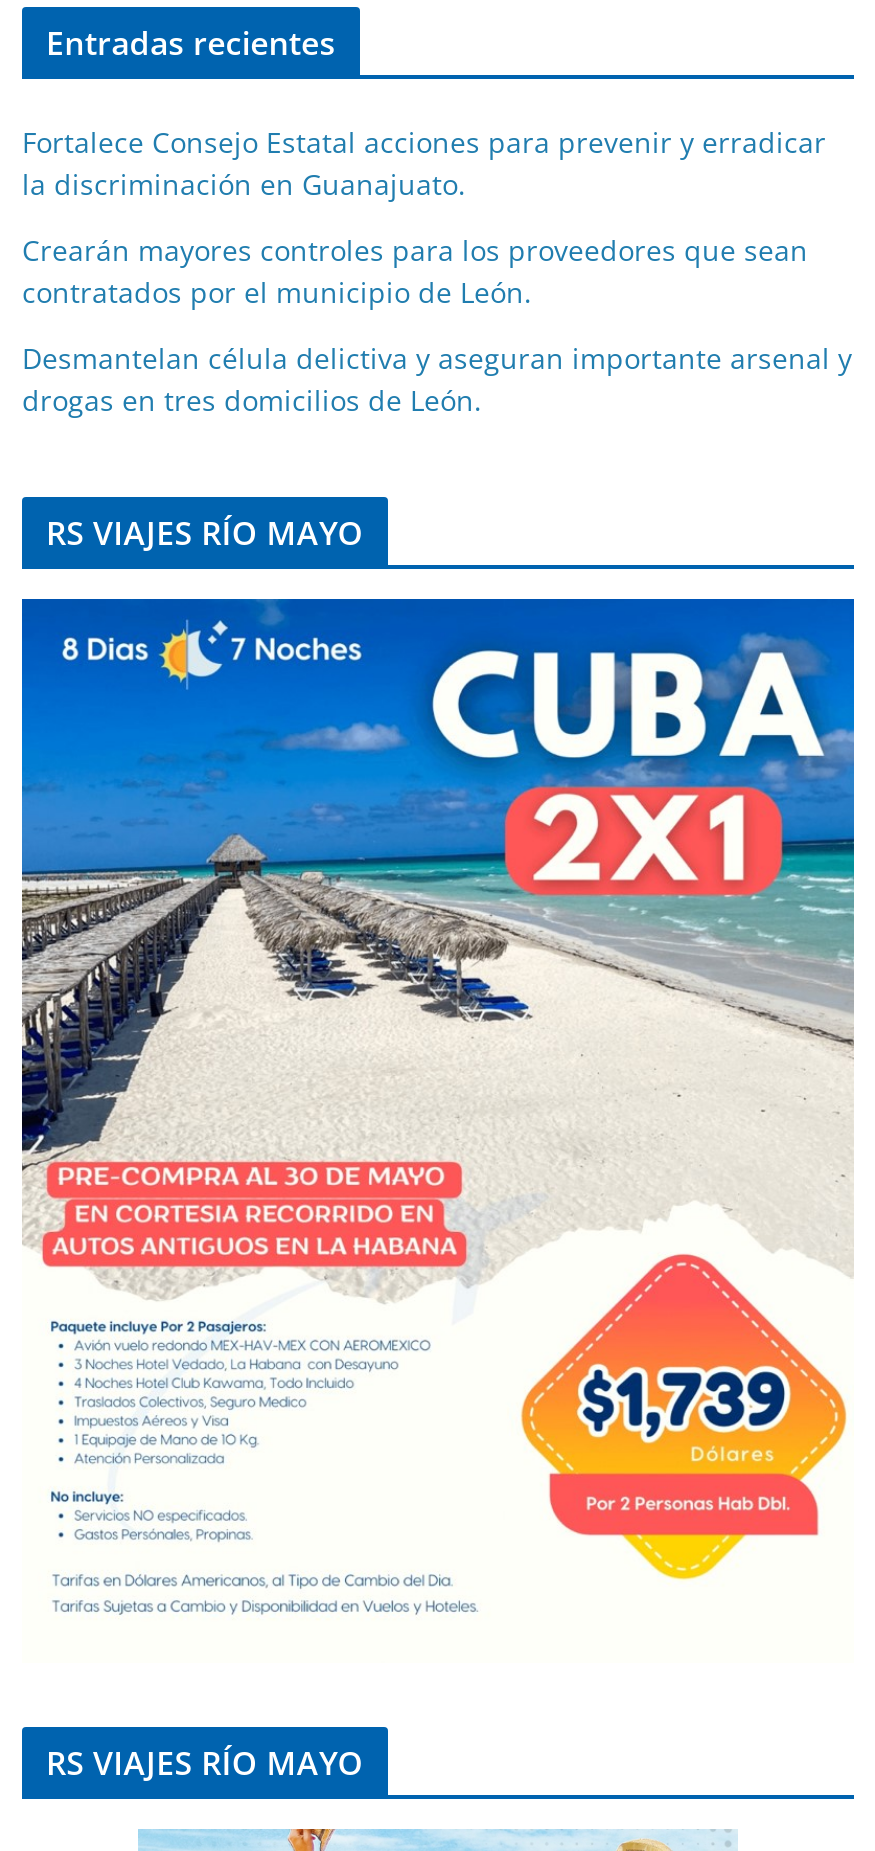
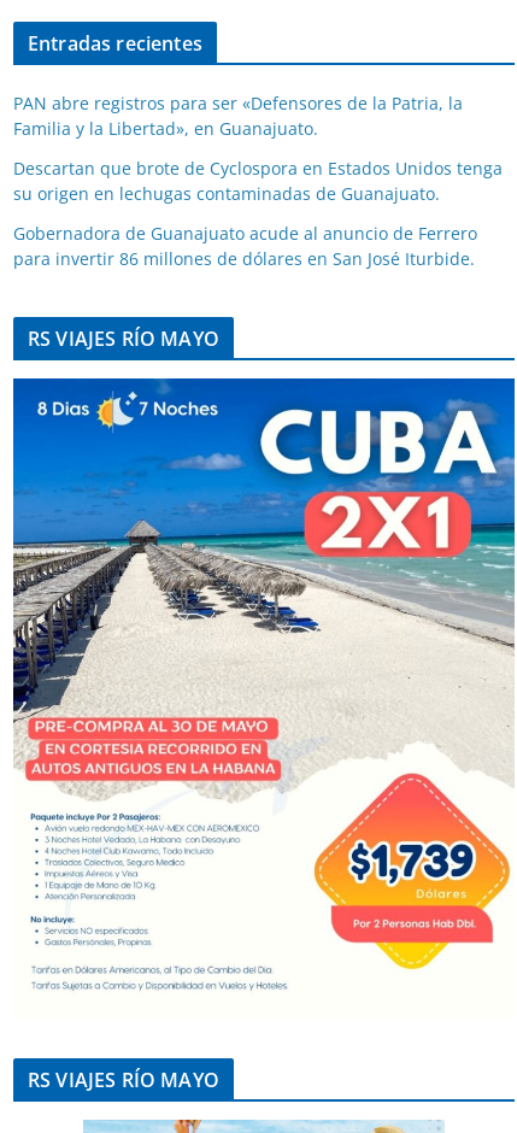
- Fortalece Consejo Estatal acciones para prevenir y erradicar
- la discriminación en Guanajuato.
+ PAN abre registros para ser «Defensores de la Patria, la
+ Familia y la Libertad», en Guanajuato.

- Crearán mayores controles para los proveedores que sean
- contratados por el municipio de León.
+ Descartan que brote de Cyclospora en Estados Unidos tenga
+ su origen en lechugas contaminadas de Guanajuato.

- Desmantelan célula delictiva y aseguran importante arsenal y
- drogas en tres domicilios de León.
+ Gobernadora de Guanajuato acude al anuncio de Ferrero
+ para invertir 86 millones de dólares en San José Iturbide.
